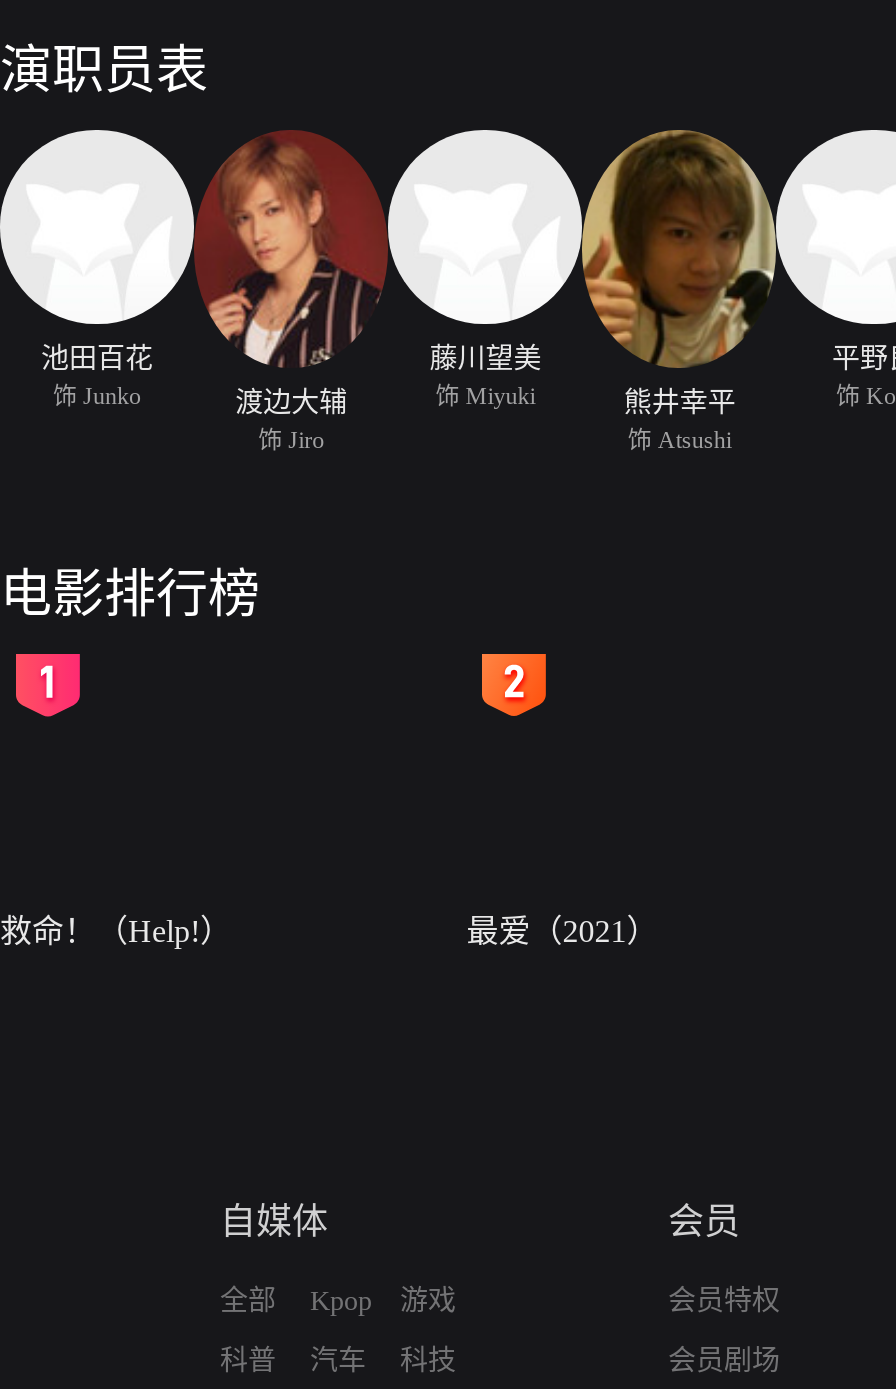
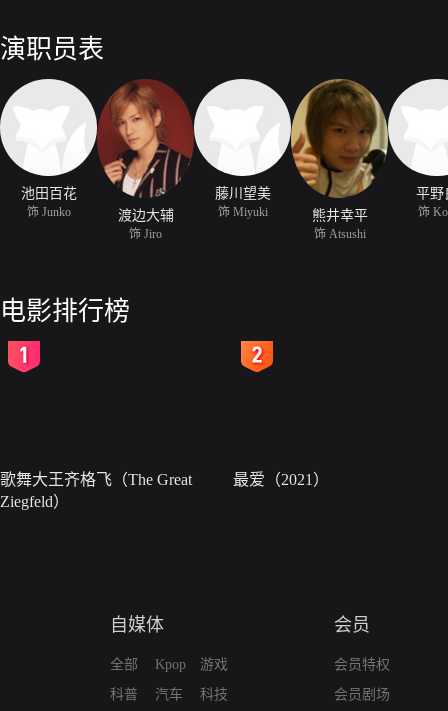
- 救命！（Help!）
+ 歌舞大王齐格飞（The Great
+ Ziegfeld）
